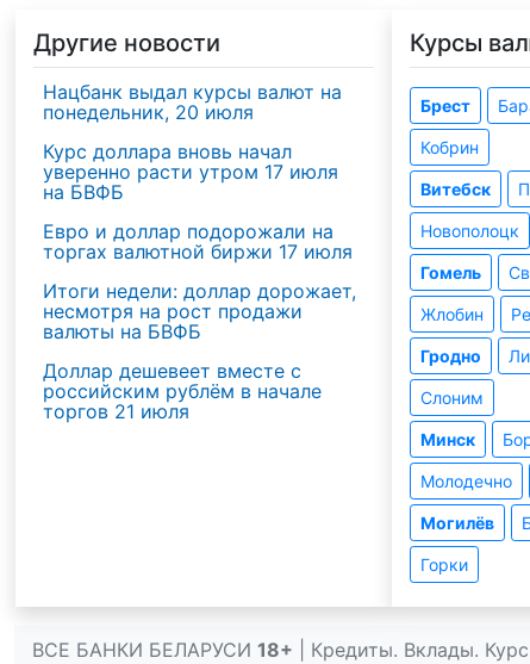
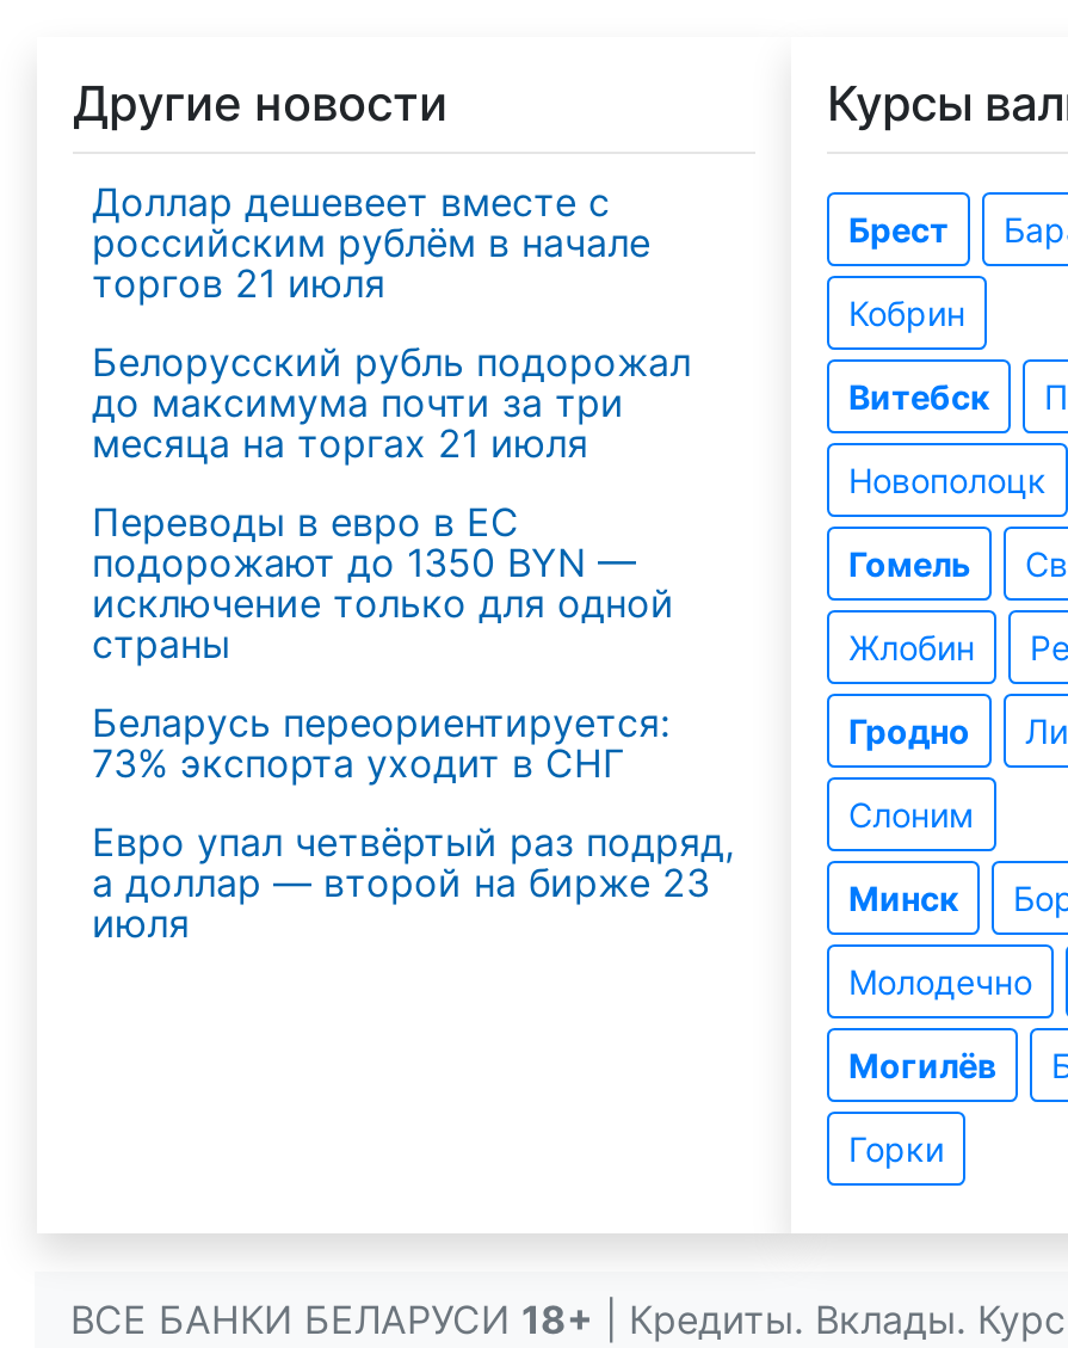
- Нацбанк выдал курсы валют на
- понедельник, 20 июля
- Курс доллара вновь начал
- уверенно расти утром 17 июля
- на БВФБ
- Евро и доллар подорожали на
- торгах валютной биржи 17 июля
- Итоги недели: доллар дорожает,
- несмотря на рост продажи
- валюты на БВФБ

+ Белорусский рубль подорожал
+ до максимума почти за три
+ месяца на торгах 21 июля
+ Переводы в евро в ЕС
+ подорожают до 1350 BYN —
+ исключение только для одной
+ страны
+ Беларусь переориентируется:
+ 73% экспорта уходит в СНГ
+ Евро упал четвёртый раз подряд,
+ а доллар — второй на бирже 23
+ июля

moved up: Доллар дешевеет вместе с | российским рублём в начале | торгов 21 июля
